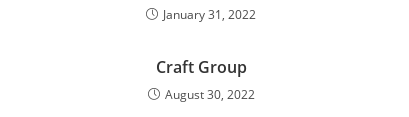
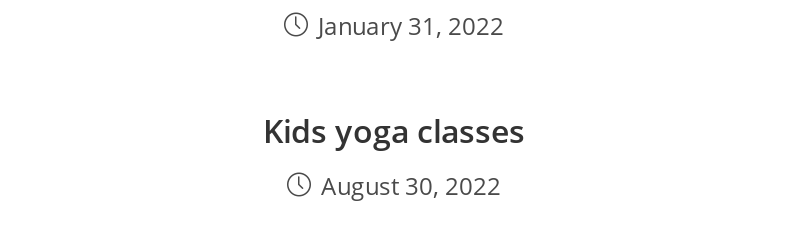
- Craft Group
+ Kids yoga classes
